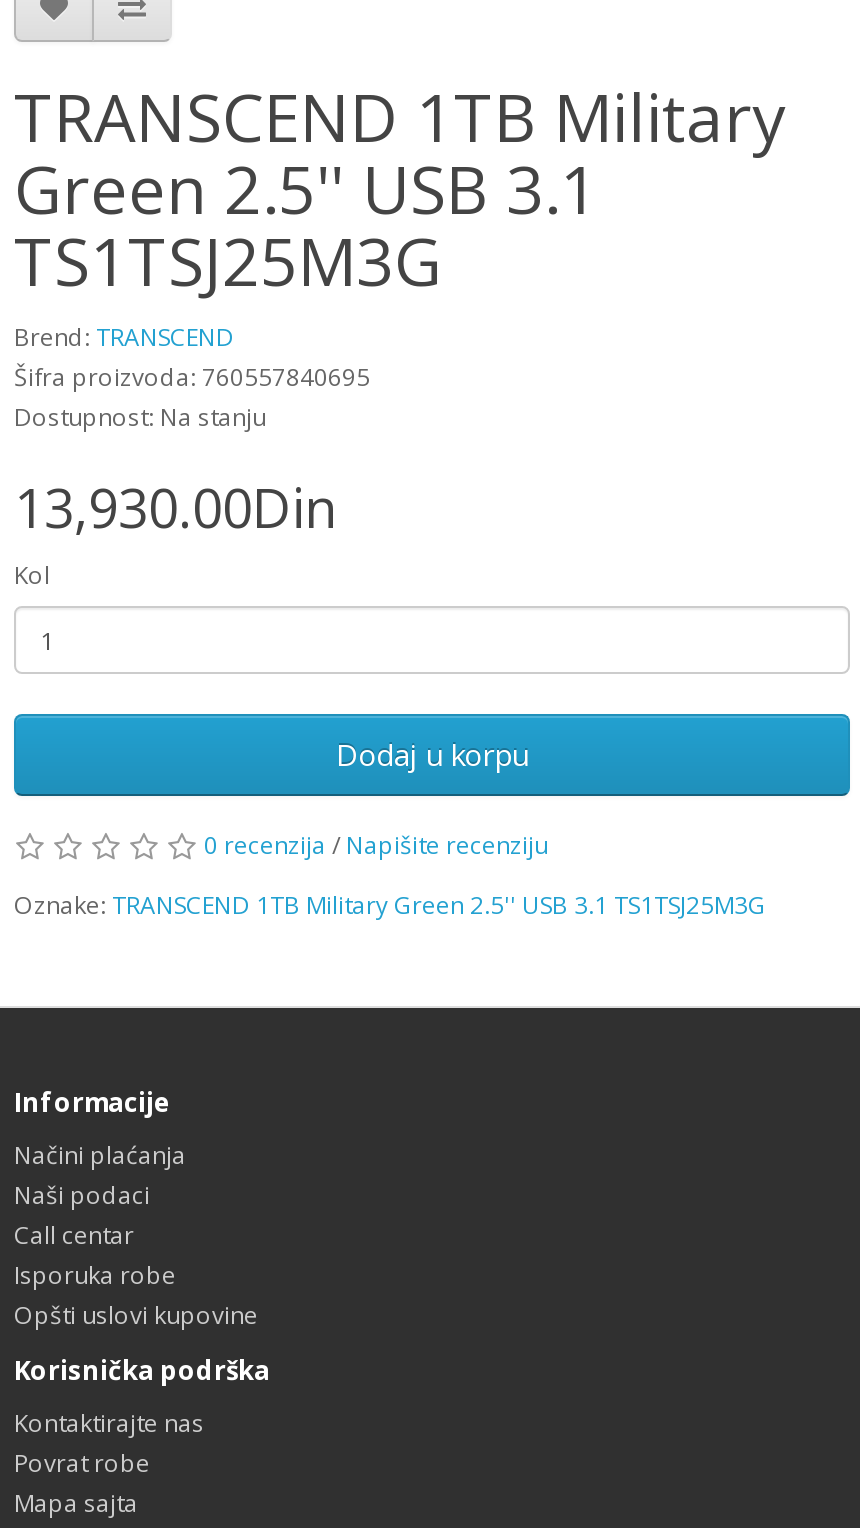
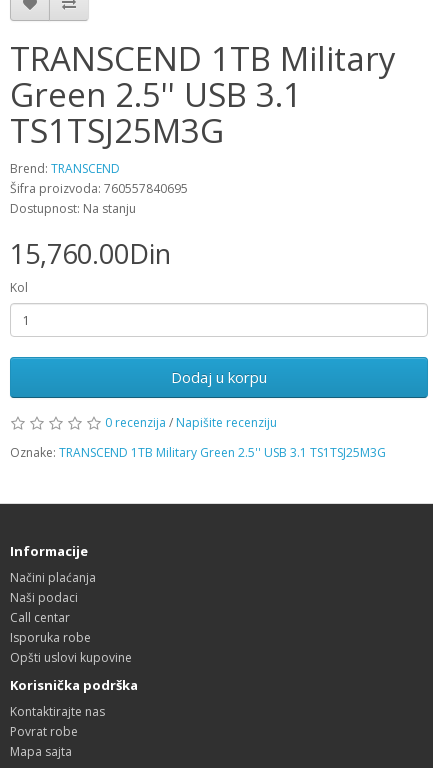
- 13,930.00Din
+ 15,760.00Din
